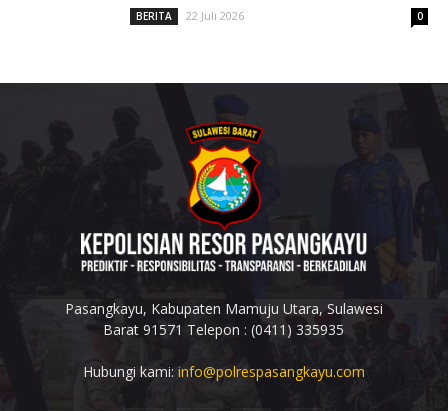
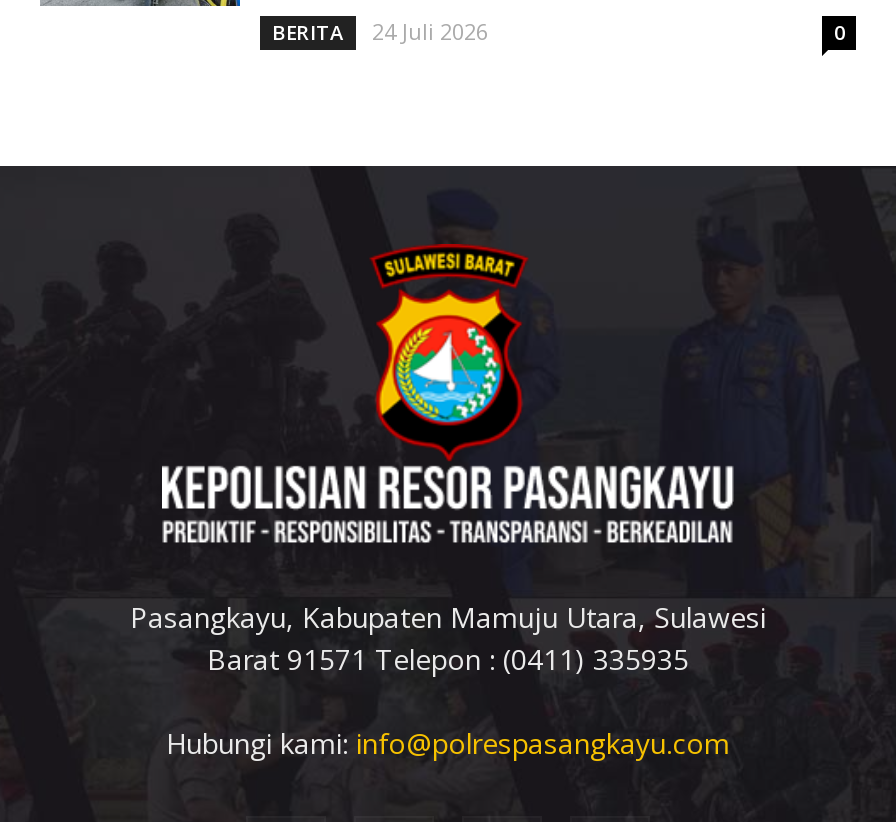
- BERITA 22 Juli 2026
+ BERITA 24 Juli 2026
